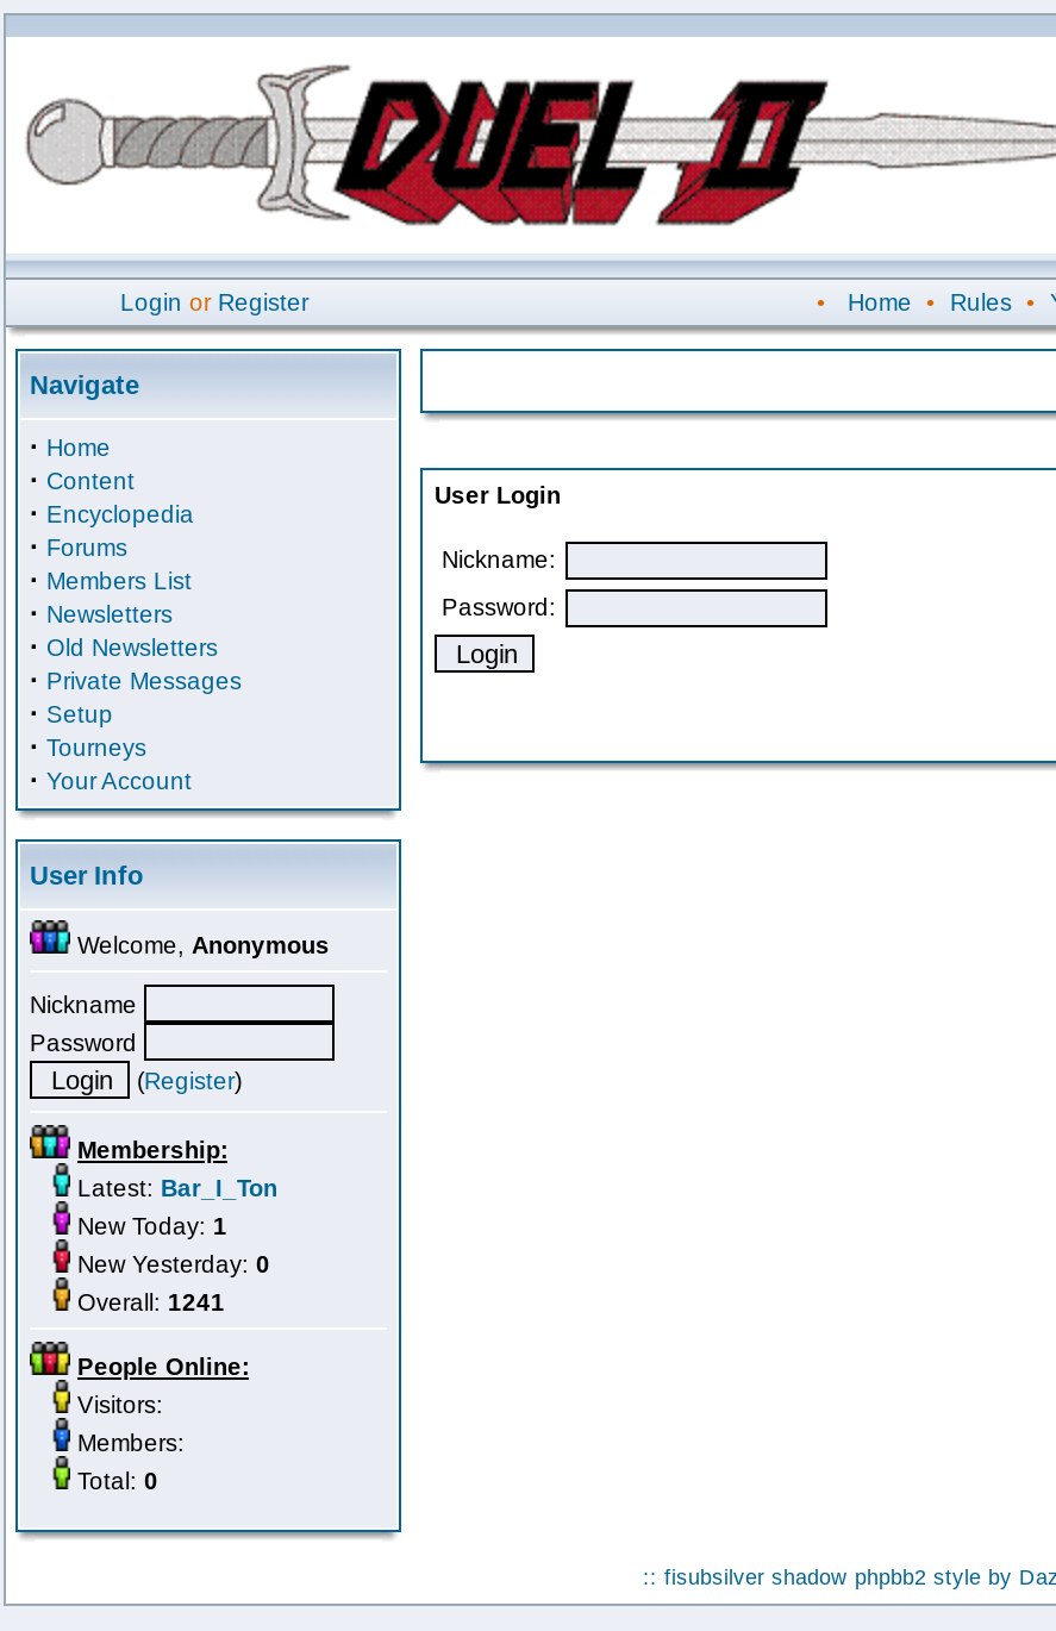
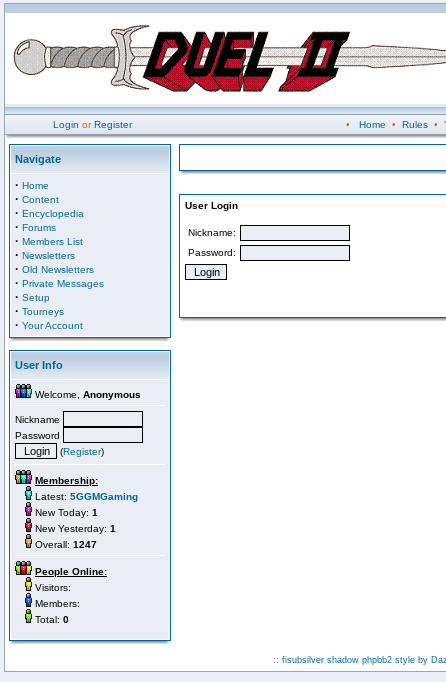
- Latest: Bar_I_Ton
+ Latest: 5GGMGaming

- New Yesterday: 0
+ New Yesterday: 1

- Overall: 1241
+ Overall: 1247
